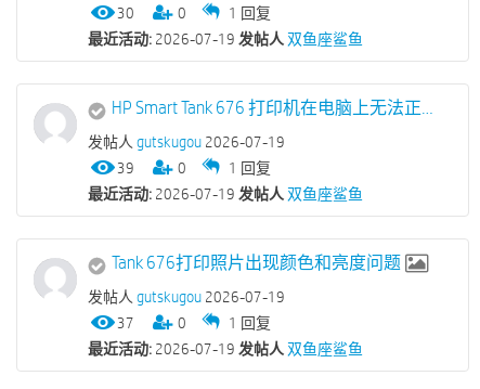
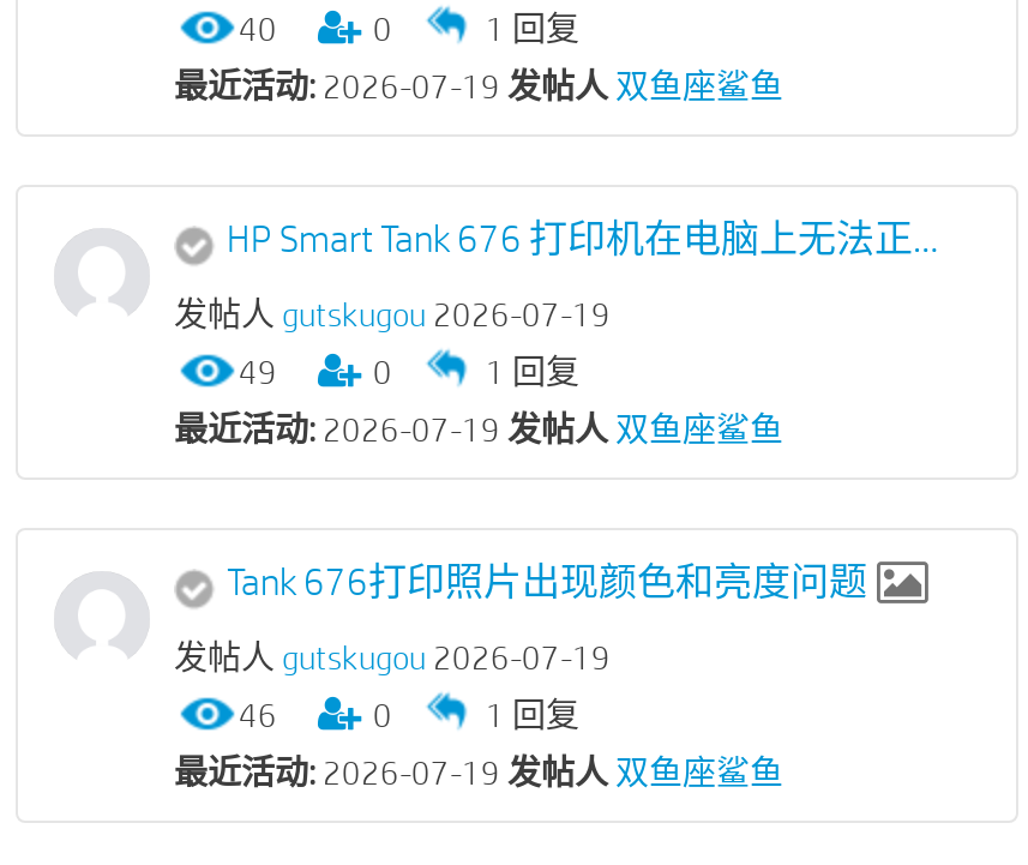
- 30
+ 40

- 39
+ 49

- 37
+ 46
